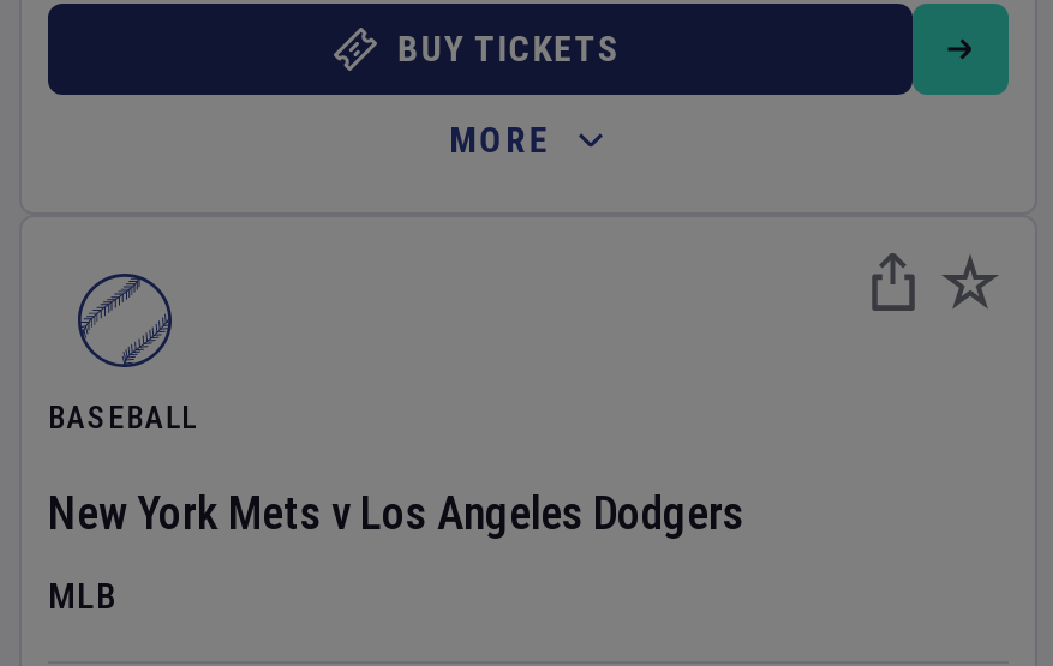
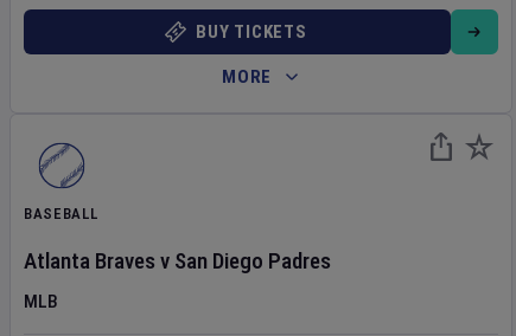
- New York Mets v Los Angeles Dodgers
+ Atlanta Braves v San Diego Padres
